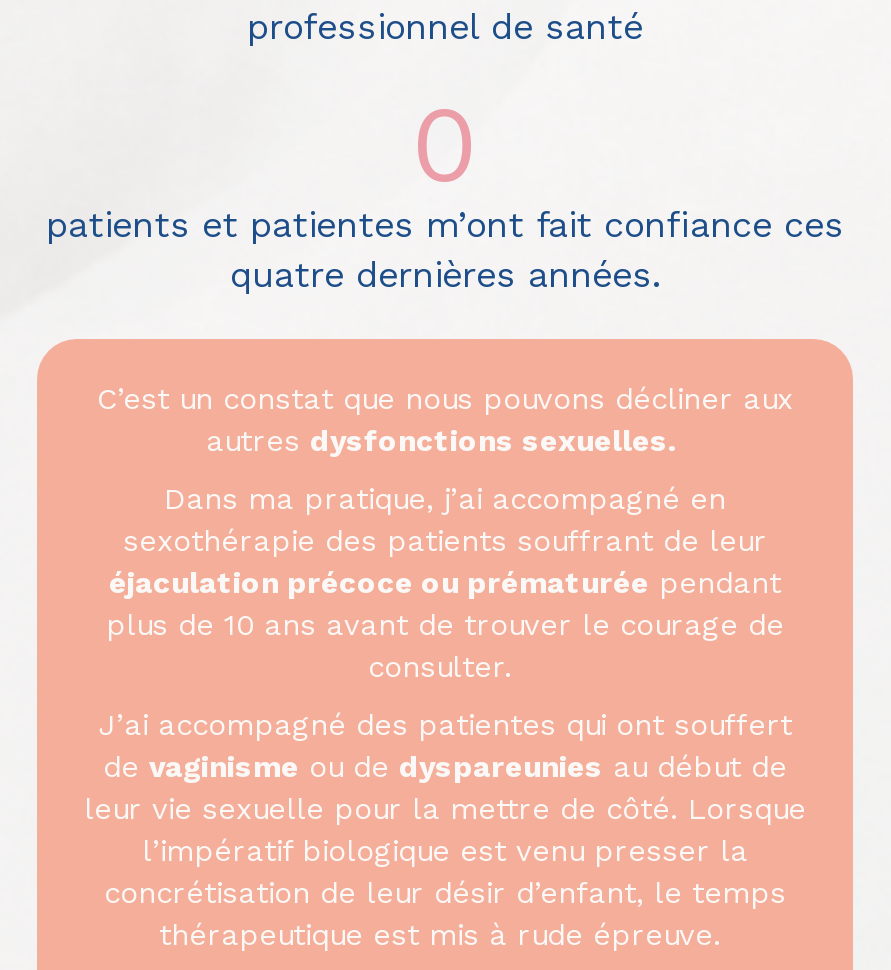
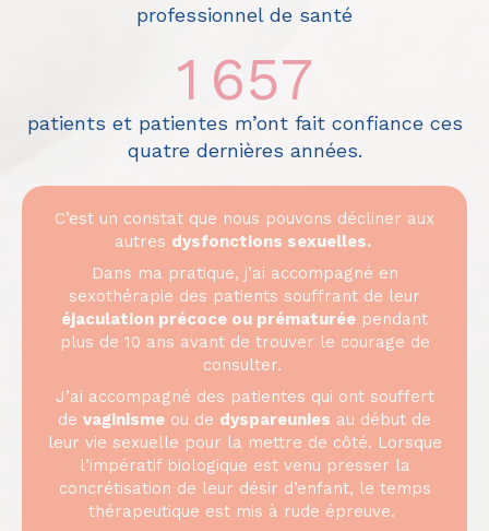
- 0
+ 1 657
